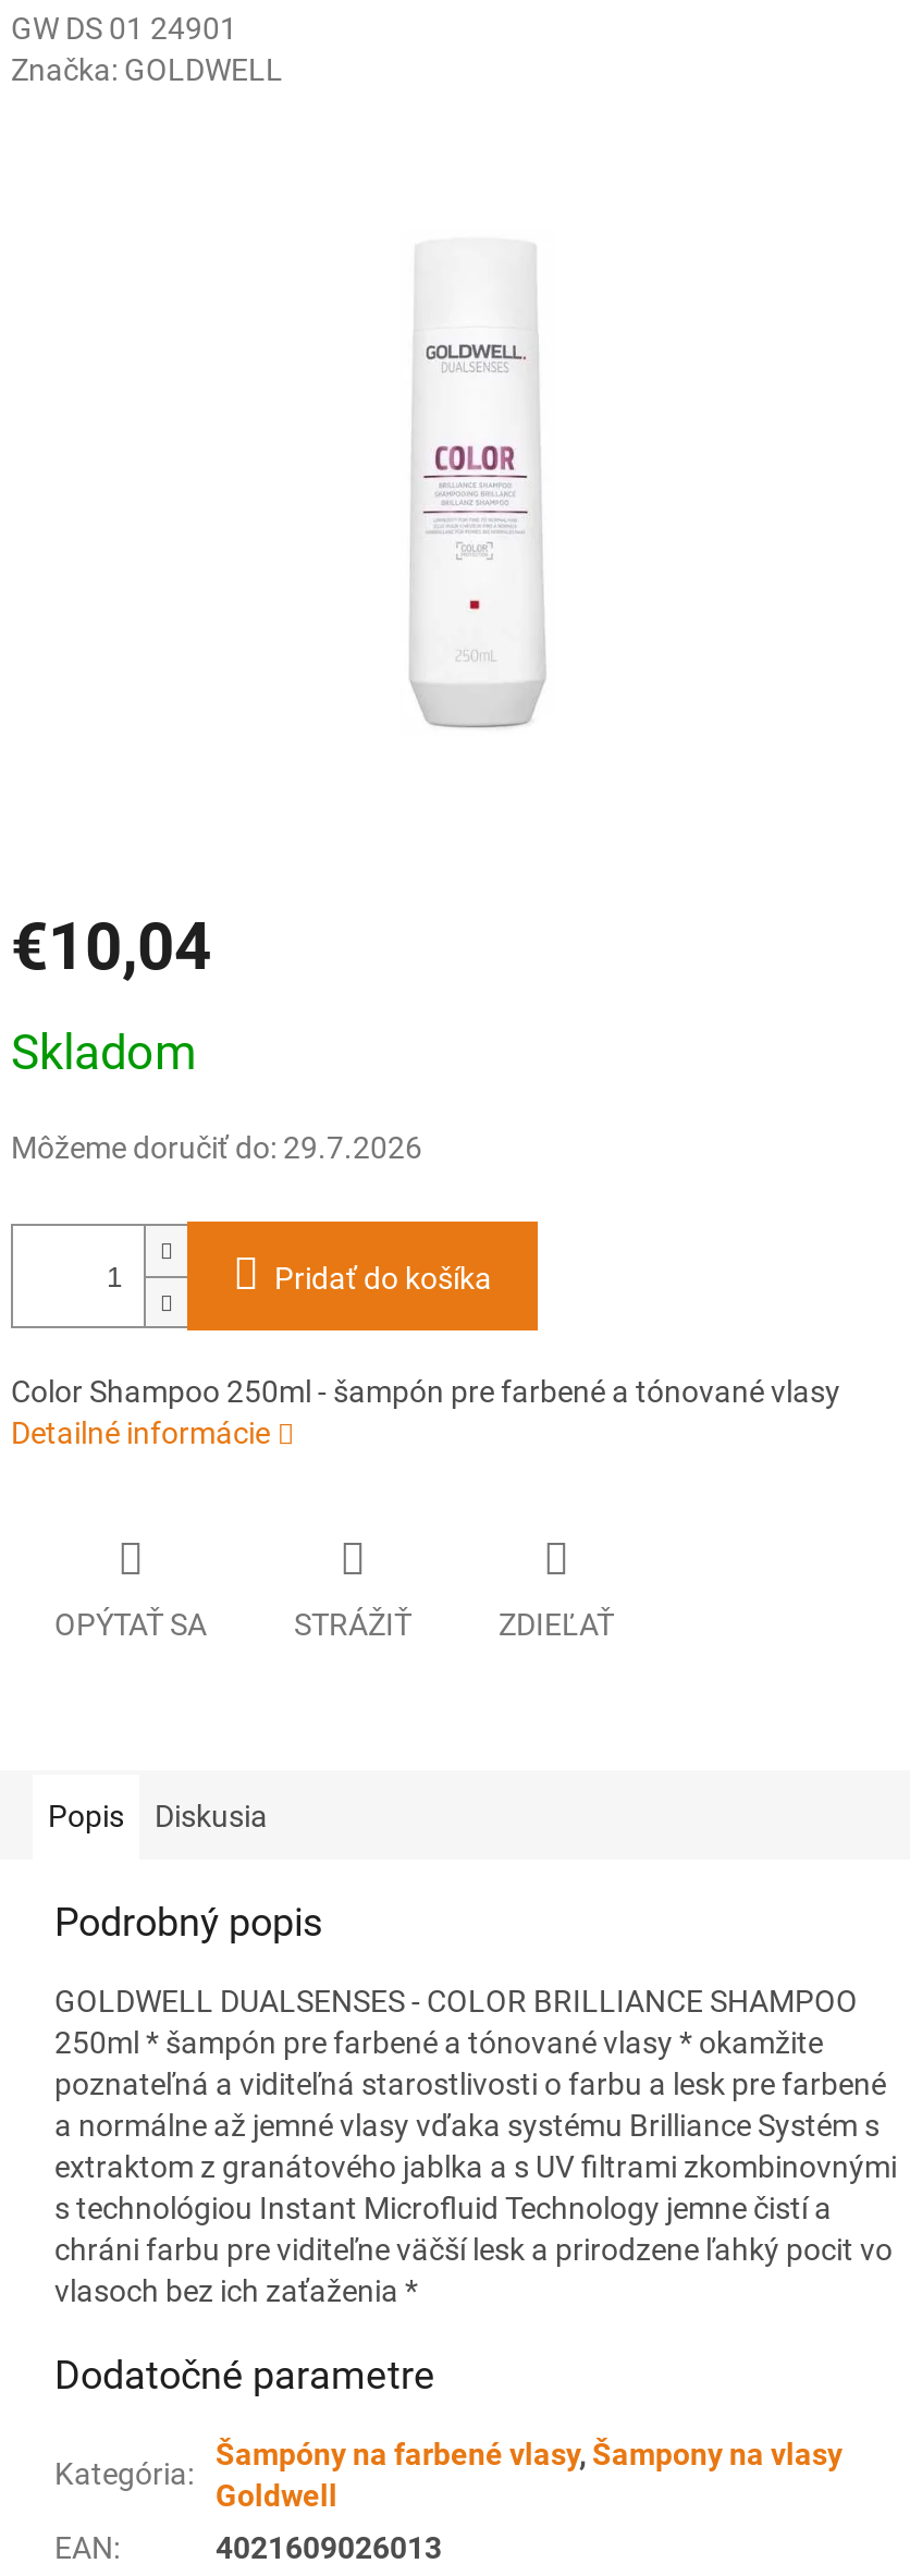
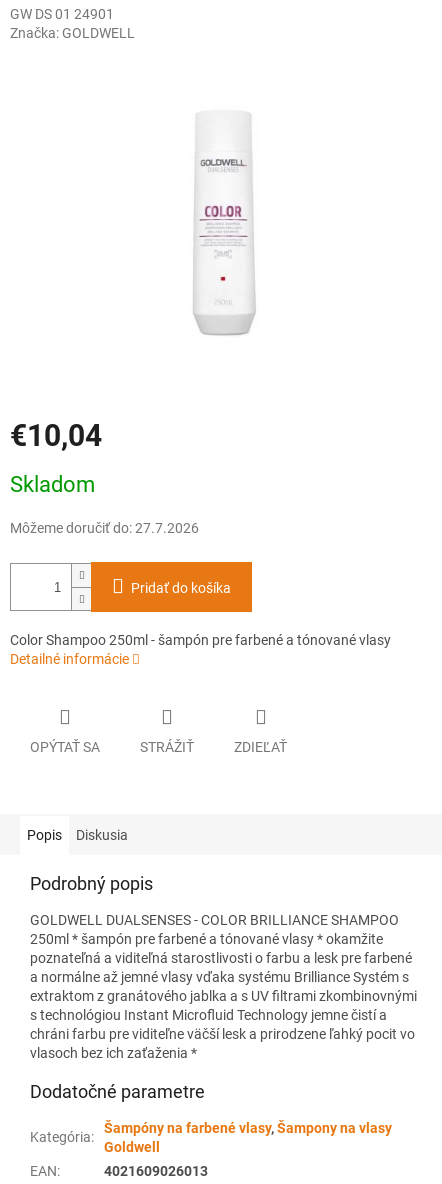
- Môžeme doručiť do: 29.7.2026
+ Môžeme doručiť do: 27.7.2026
